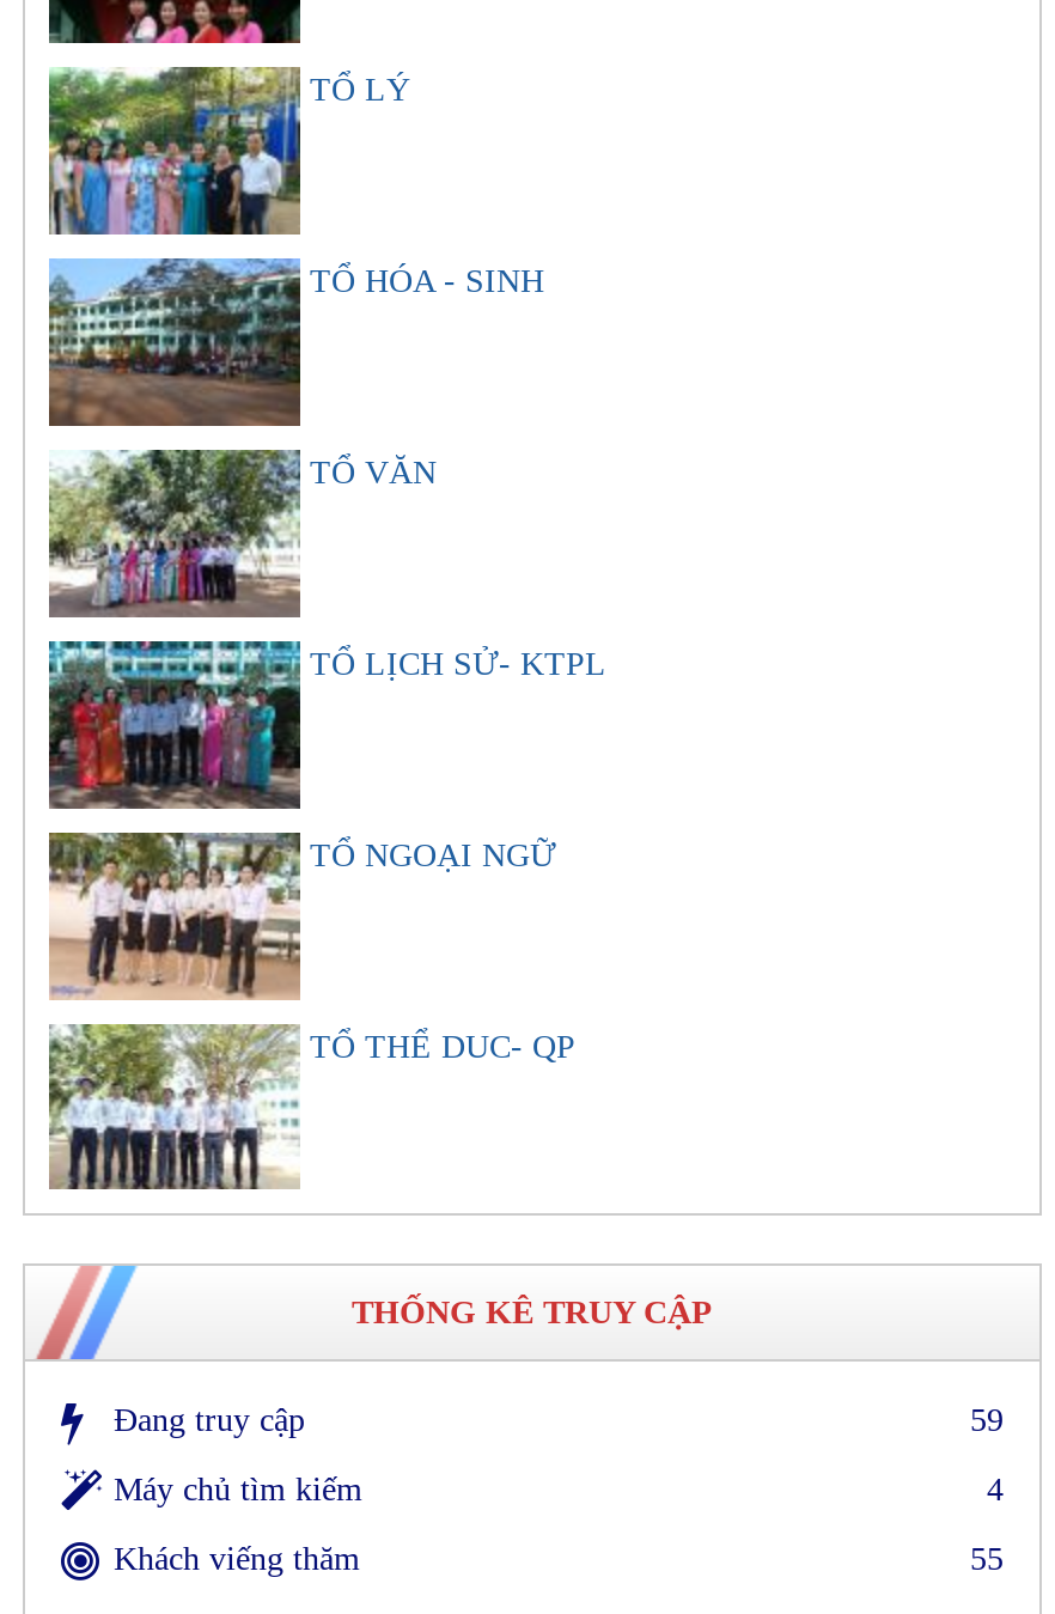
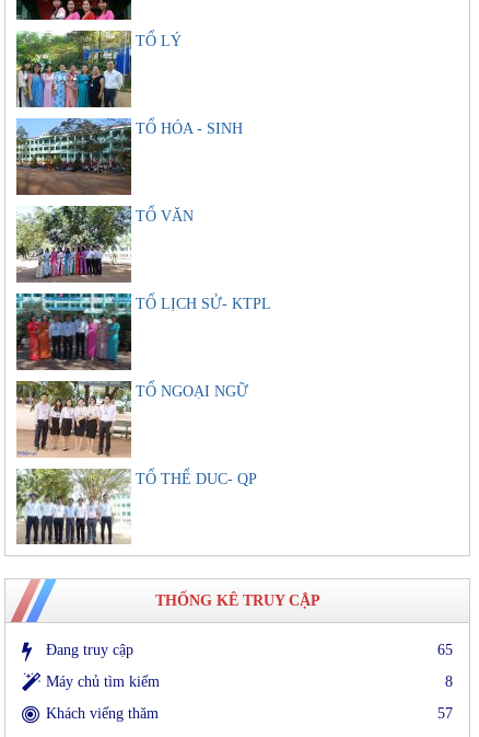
- 59
+ 65

- 4
+ 8

- 55
+ 57
